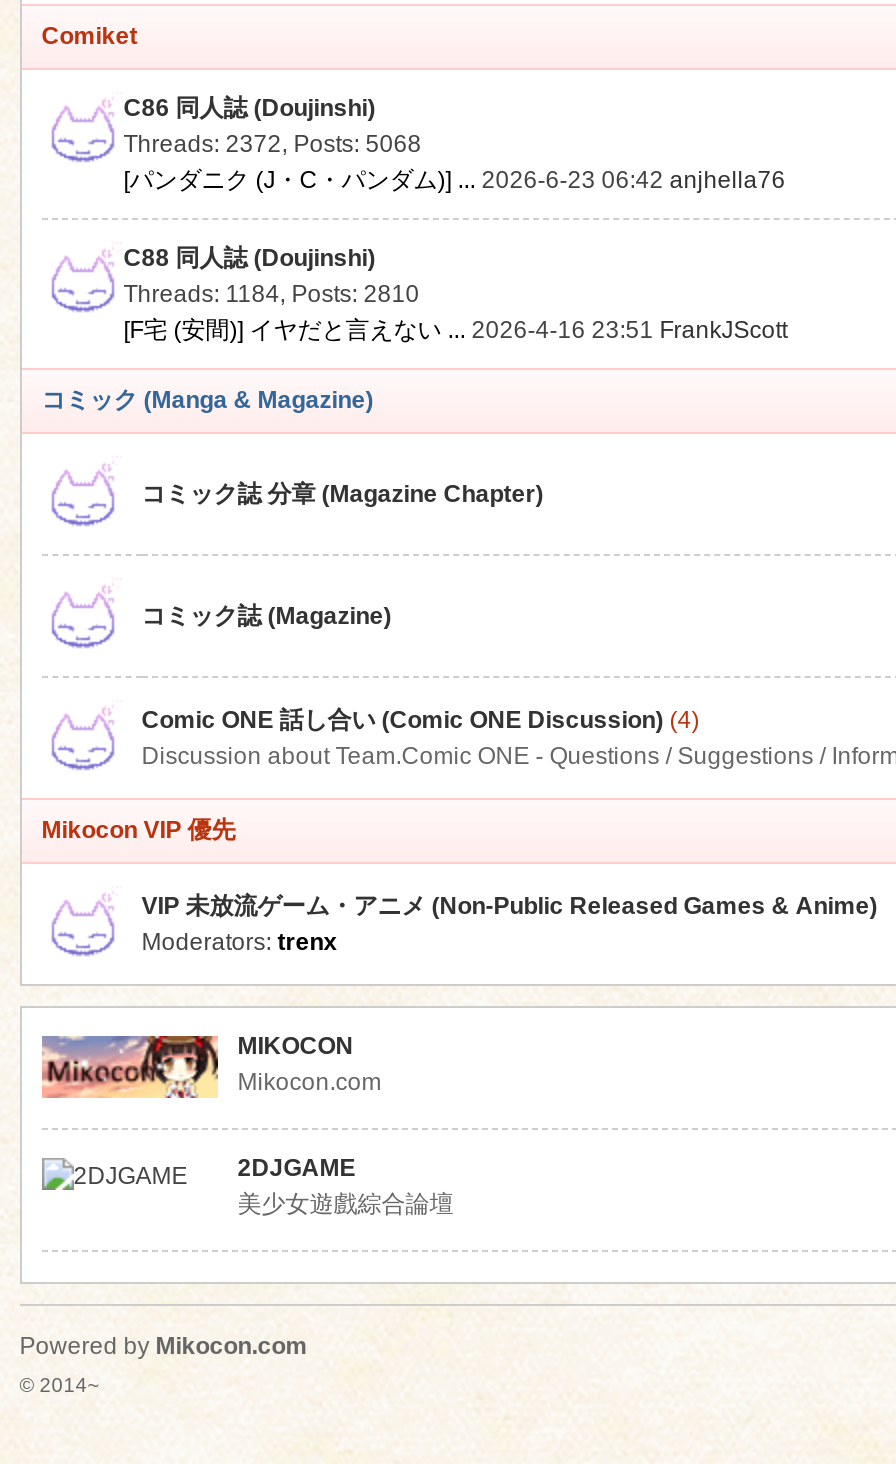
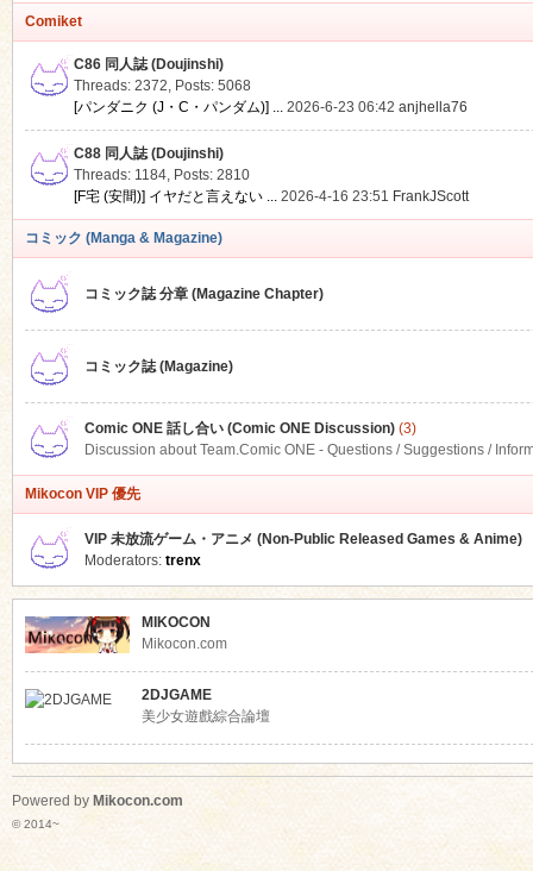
- Comic ONE 話し合い (Comic ONE Discussion) (4)
+ Comic ONE 話し合い (Comic ONE Discussion) (3)
